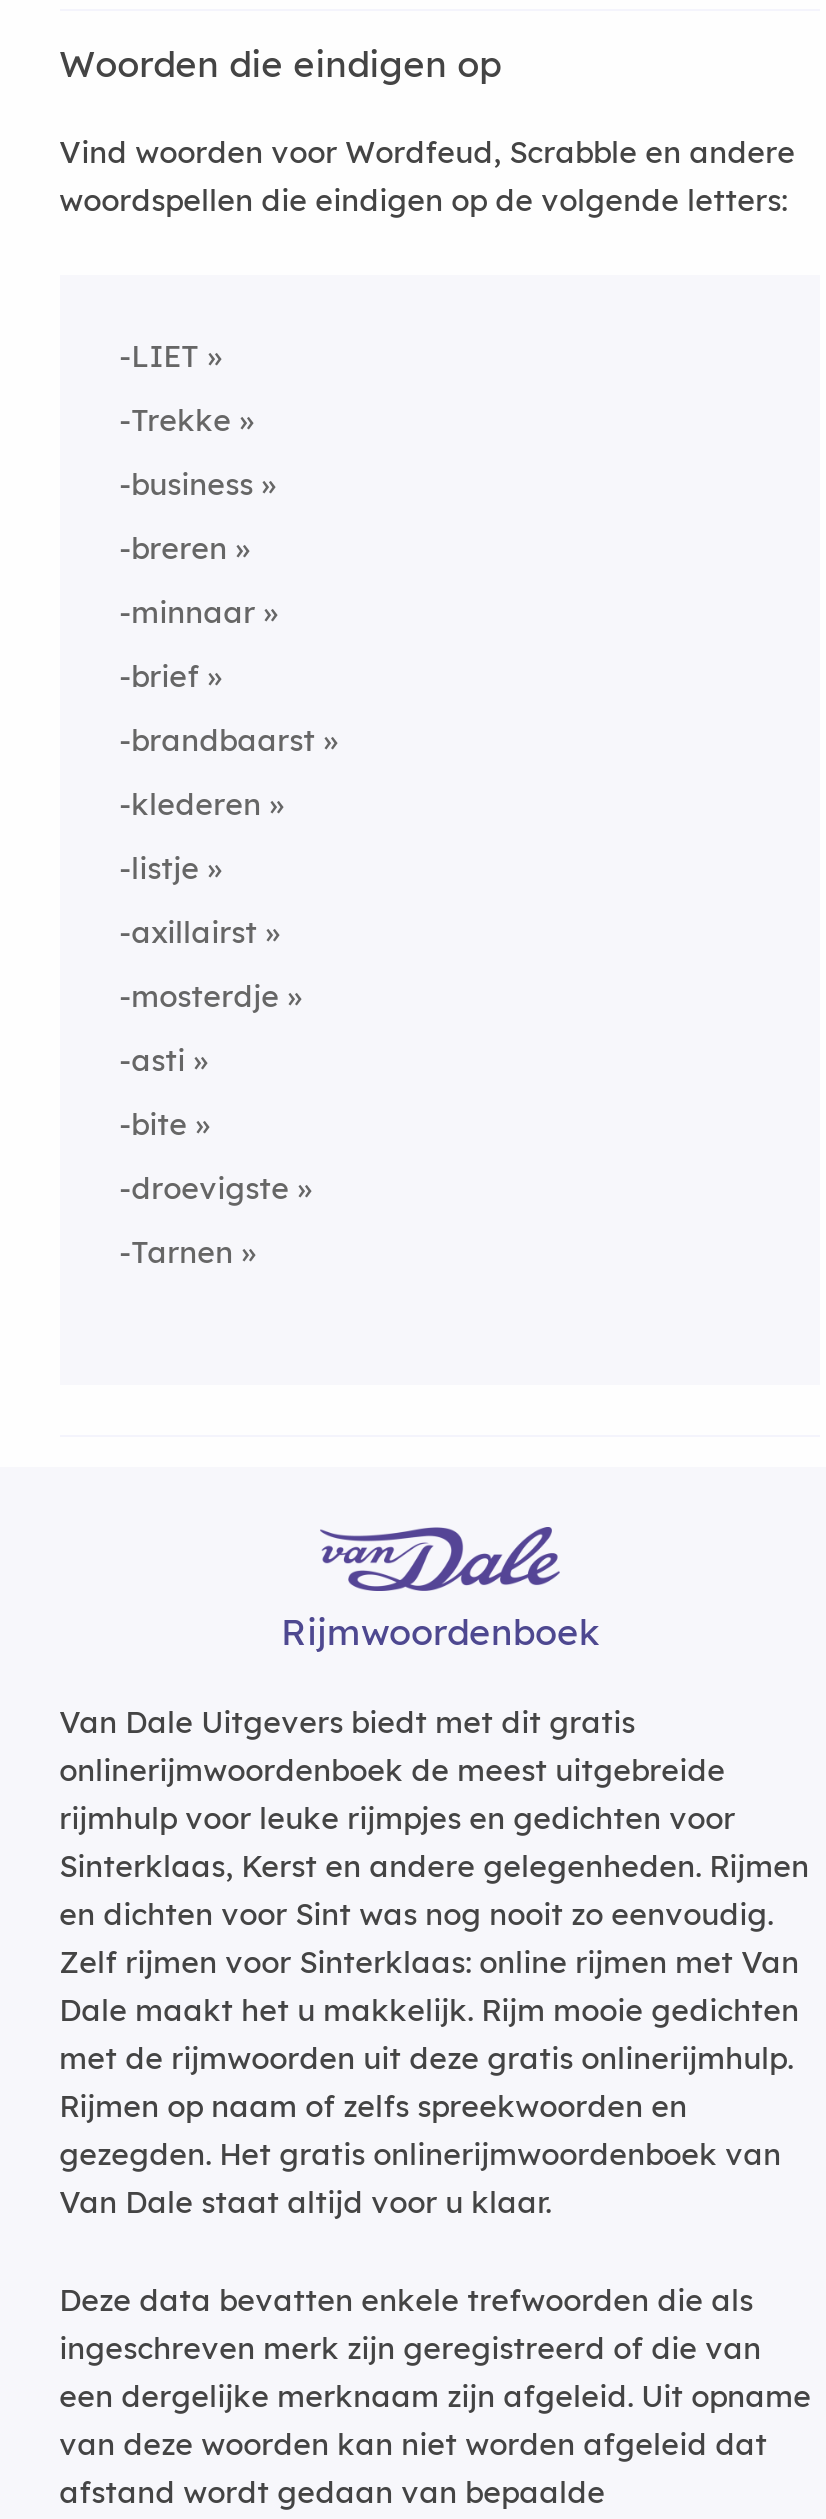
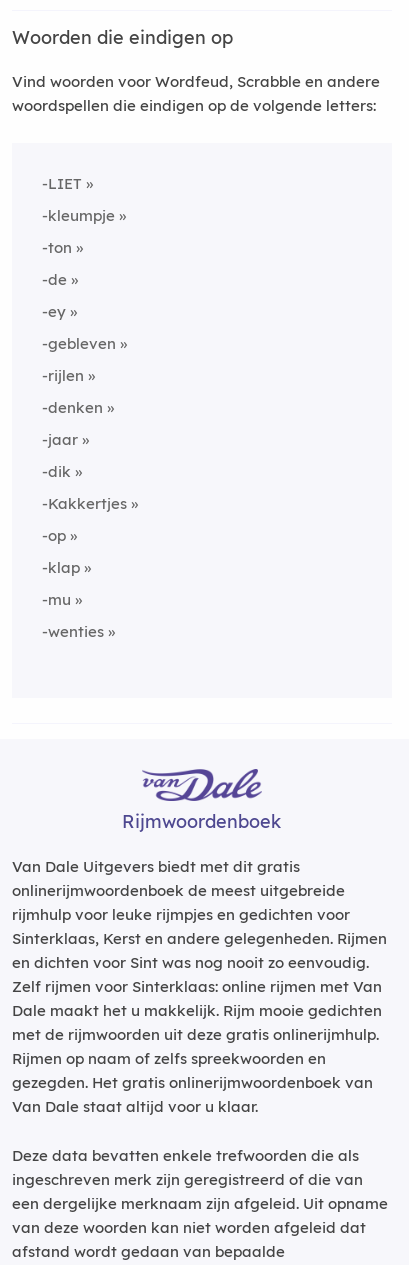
- -Trekke
+ -kleumpje

- -business
+ -ton

- -breren
+ -de

- -minnaar
+ -ey

- -brief
+ -gebleven

- -brandbaarst
+ -rijlen

- -klederen
+ -denken

- -listje
+ -jaar

- -axillairst
+ -dik

- -mosterdje
+ -Kakkertjes

- -asti
+ -op

- -bite
+ -klap

- -droevigste
+ -mu

- -Tarnen
+ -wenties
